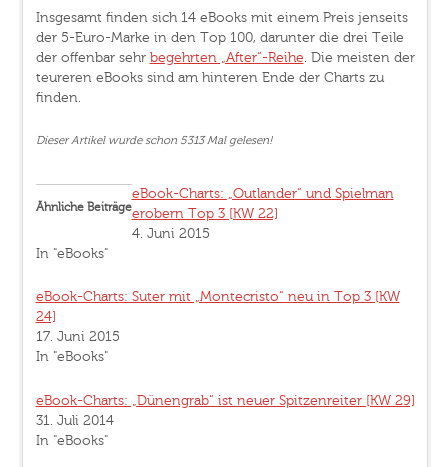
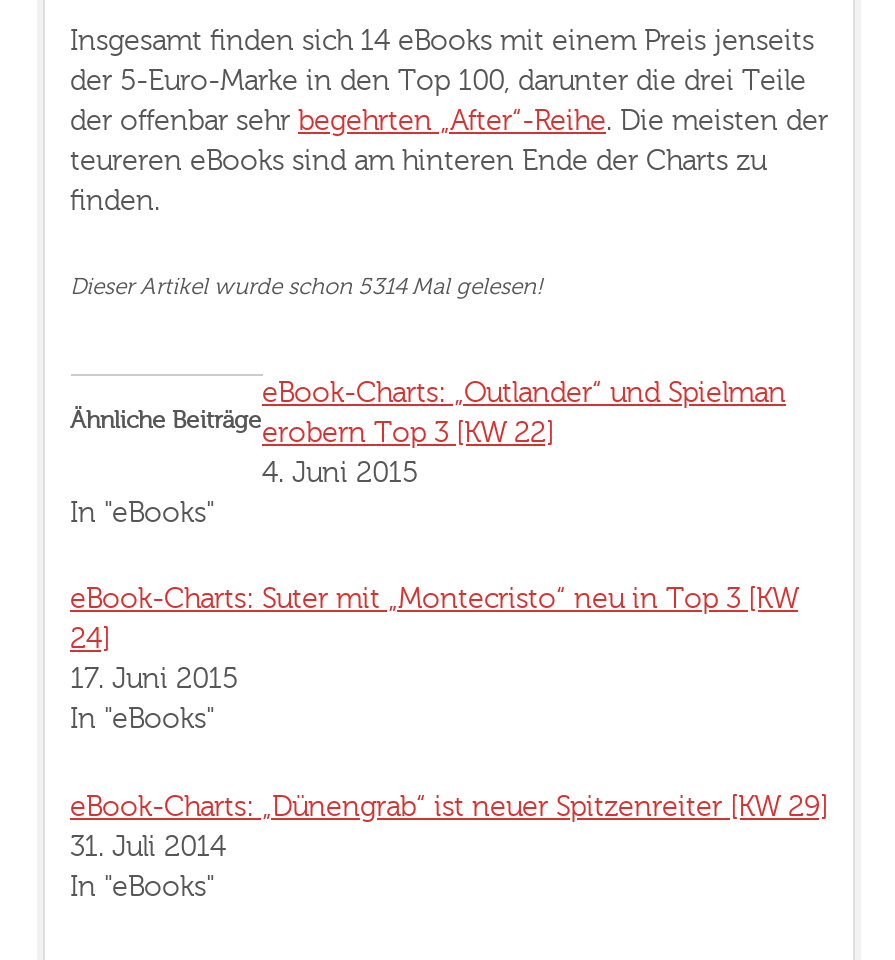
- Dieser Artikel wurde schon 5313 Mal gelesen!
+ Dieser Artikel wurde schon 5314 Mal gelesen!
